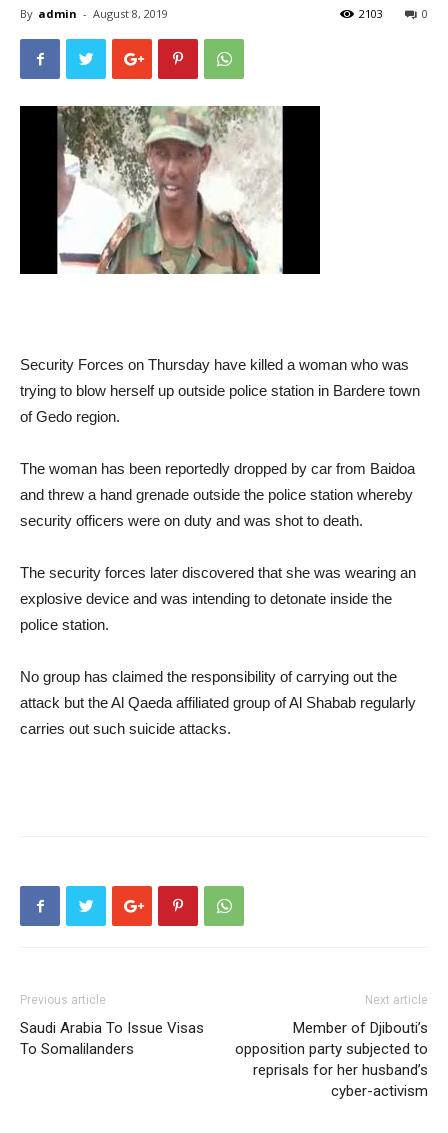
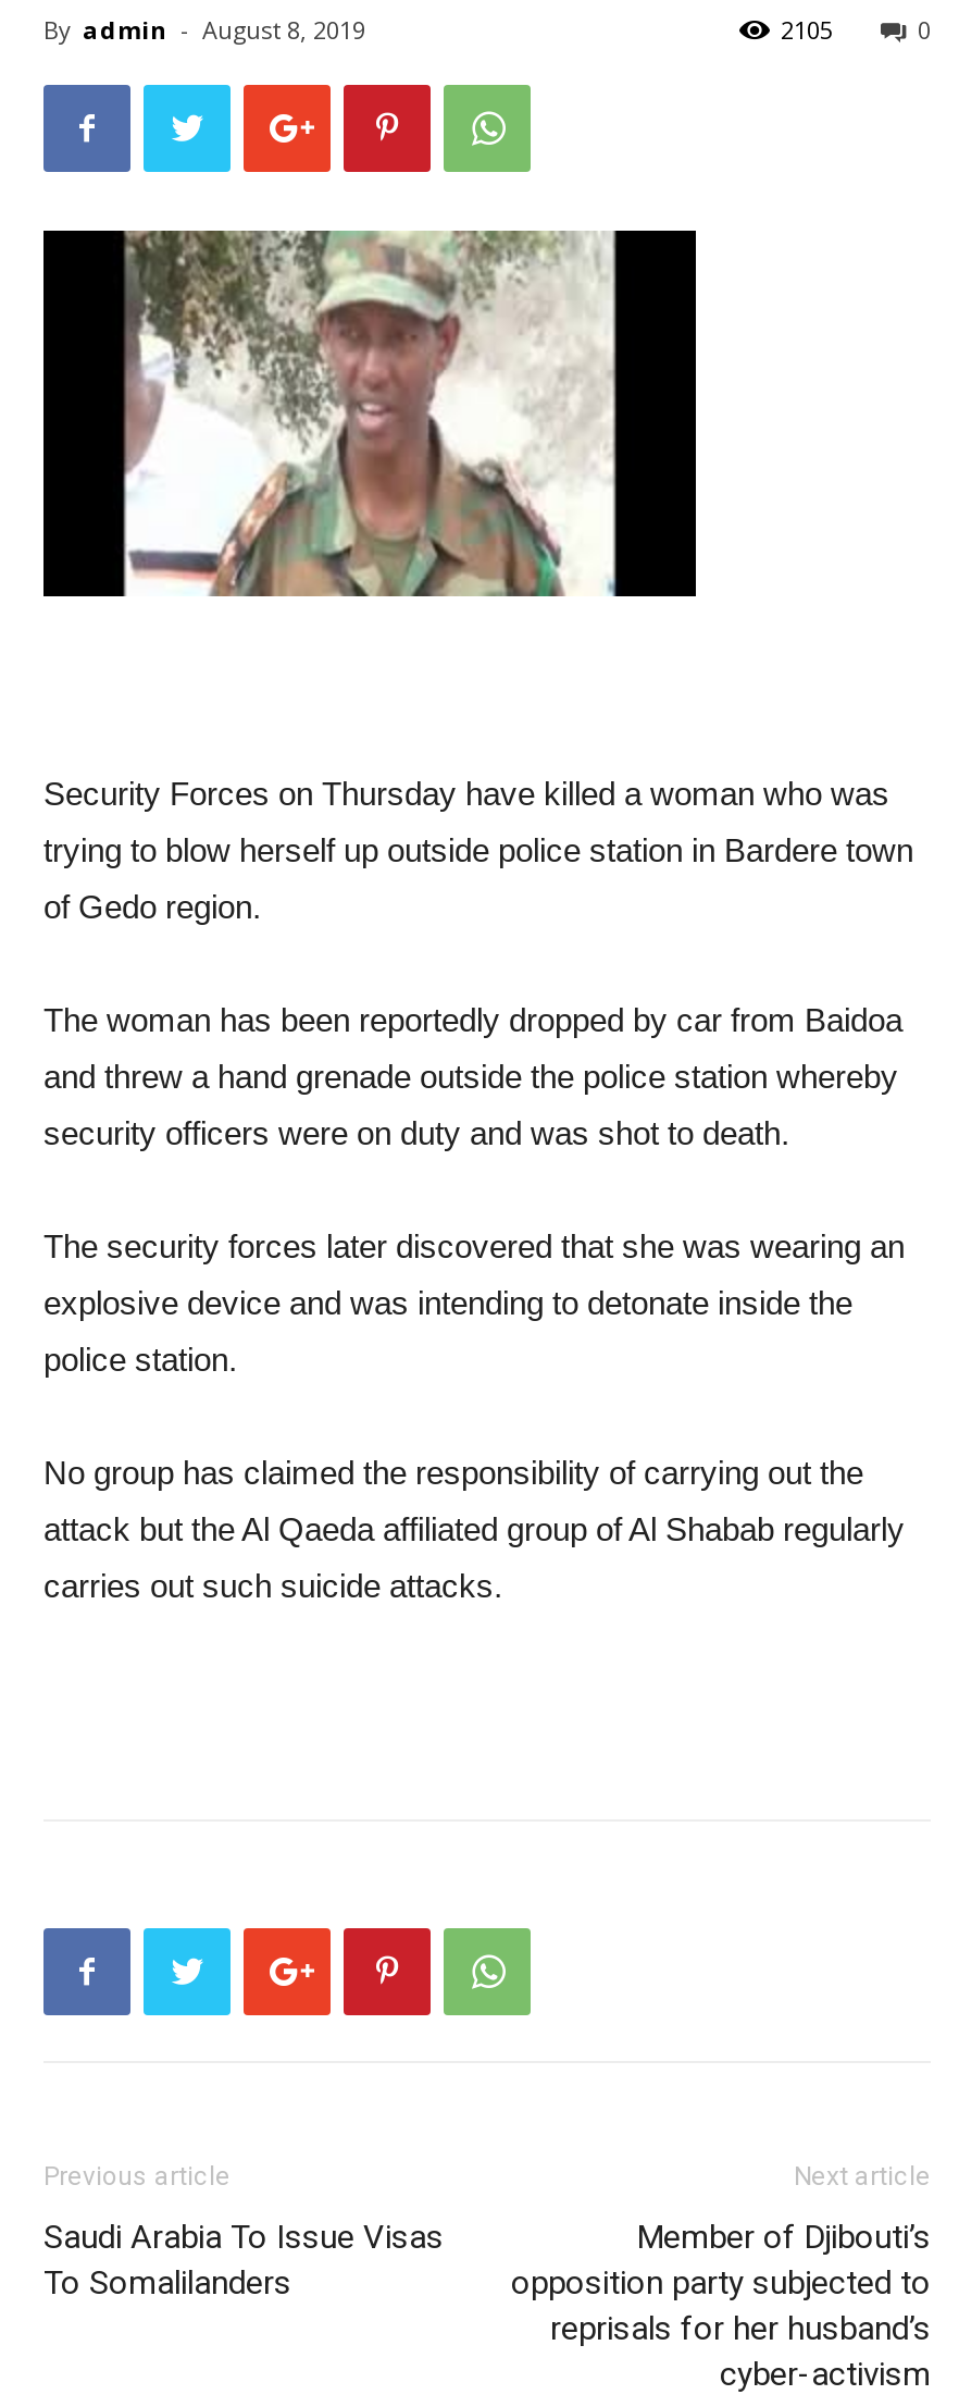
- 2103
+ 2105
